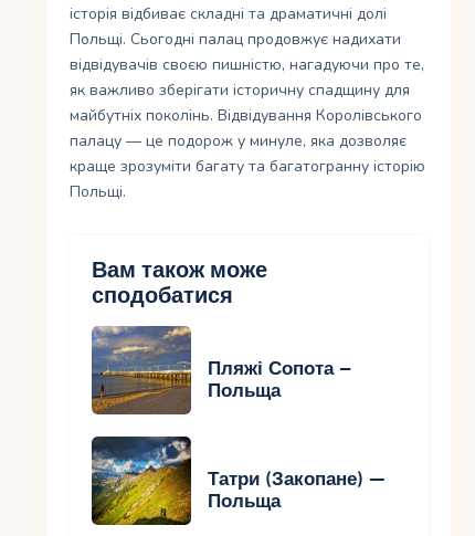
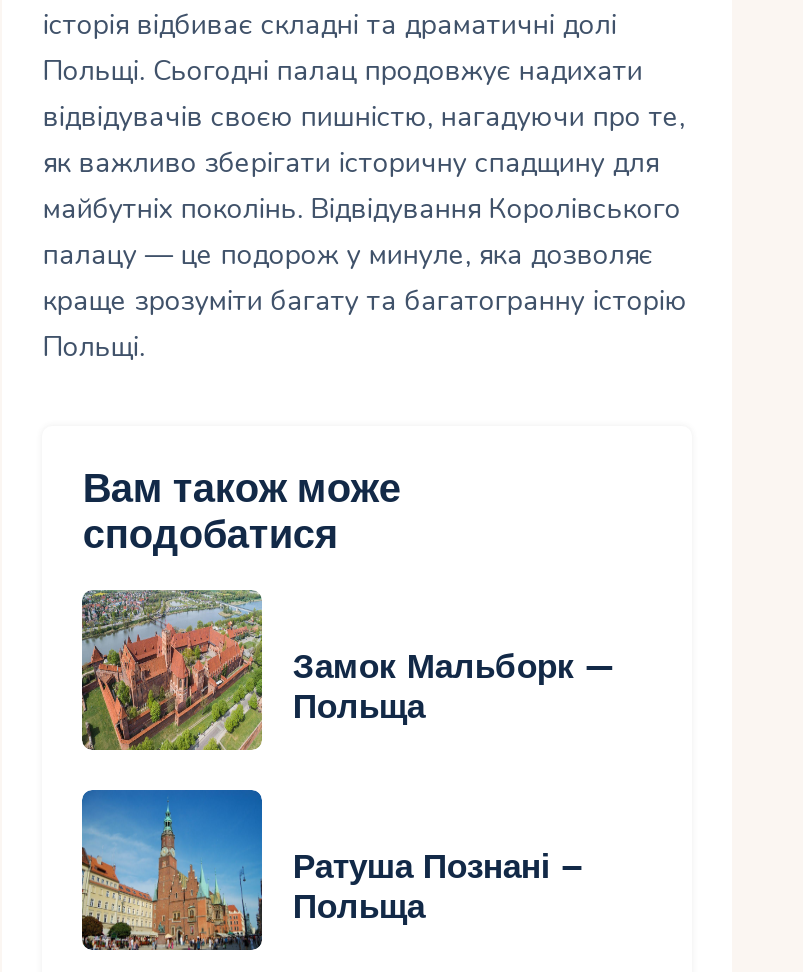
- [image]
- Пляжі Сопота –
+ [image]
+ Замок Мальборк —

- [image]
- Татри (Закопане) —
+ [image]
+ Ратуша Познані –
